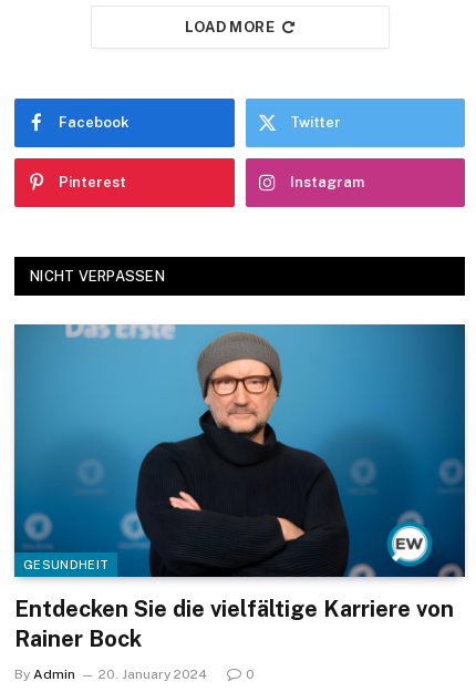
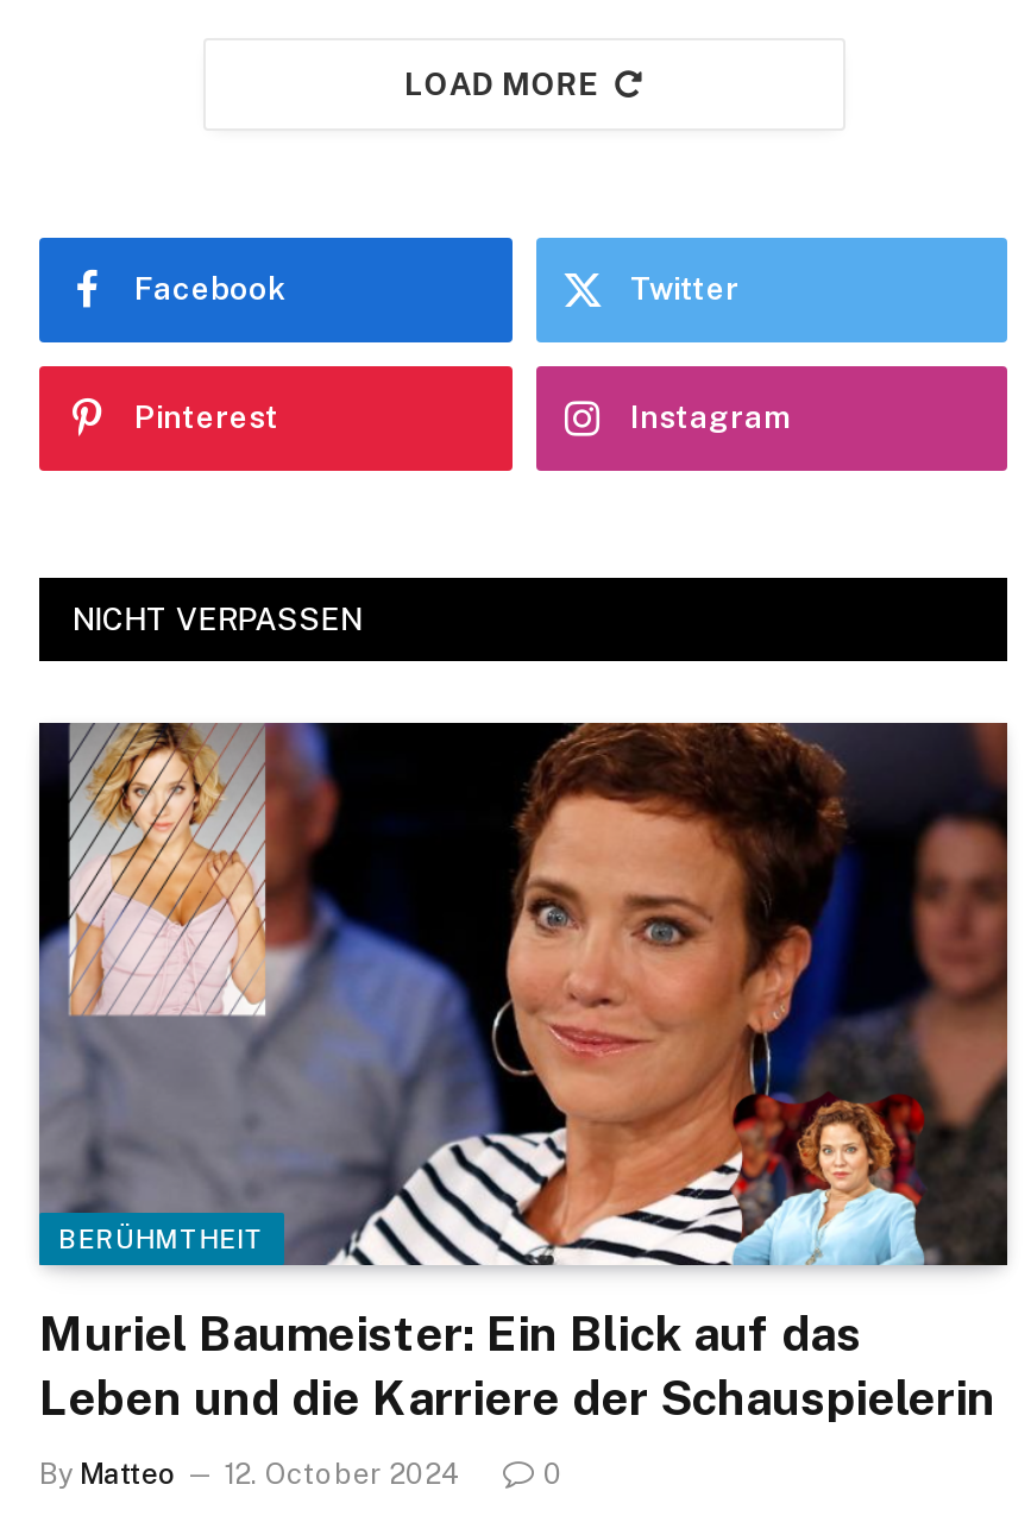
- [image]
- GESUNDHEIT
+ [image]
+ BERÜHMTHEIT

- Entdecken Sie die vielfältige Karriere von
- Rainer Bock
+ Muriel Baumeister: Ein Blick auf das
+ Leben und die Karriere der Schauspielerin

- By Admin
- 20. January 2024
+ By Matteo
+ 12. October 2024
